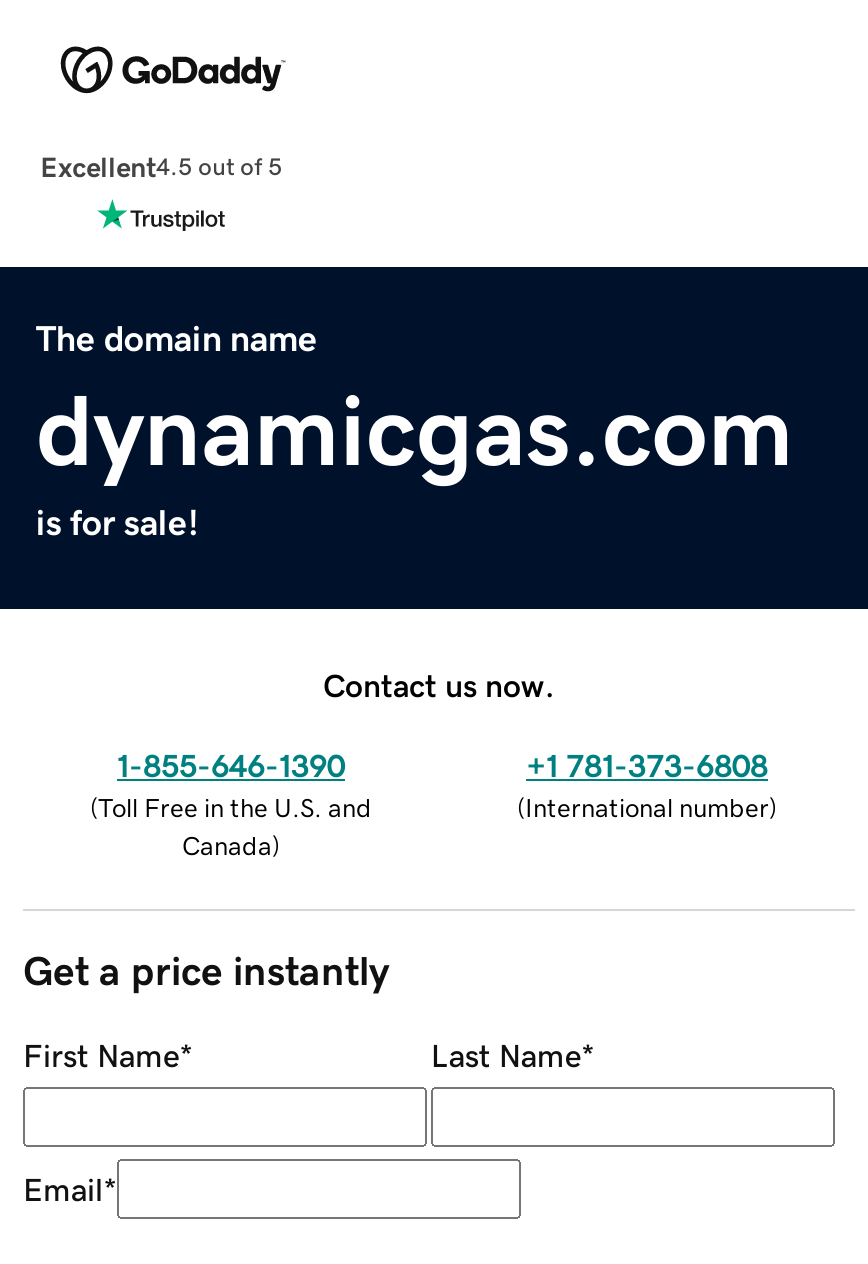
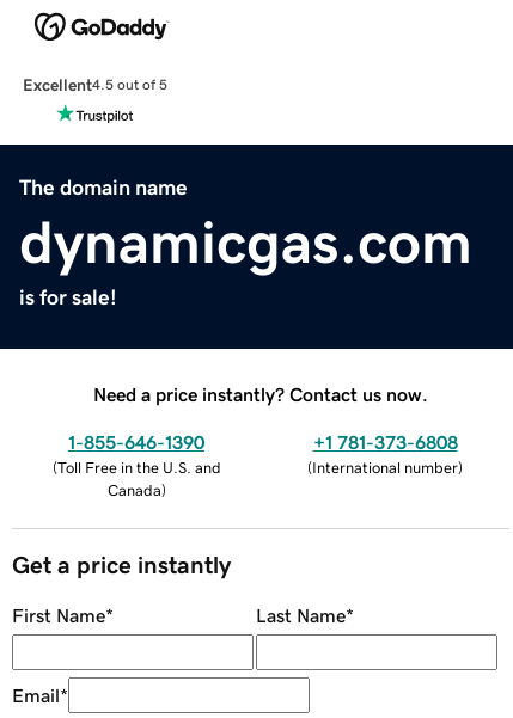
- Contact us now.
+ Need a price instantly? Contact us now.
